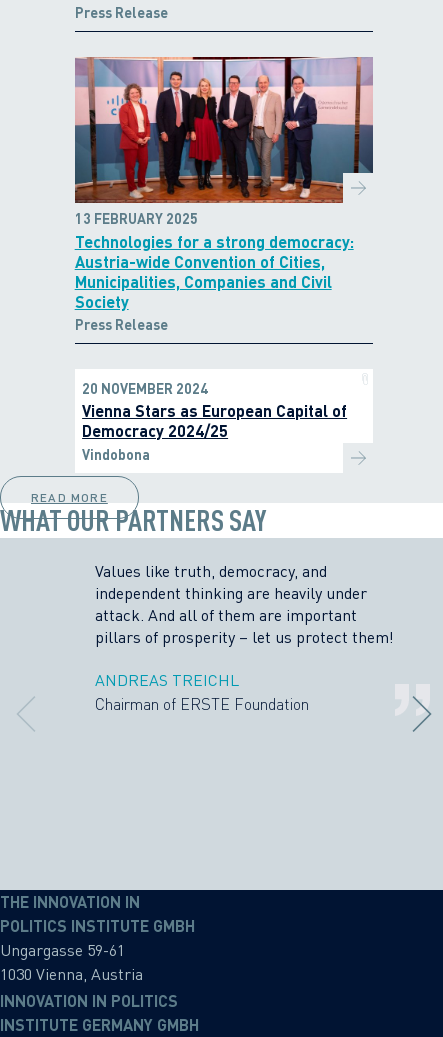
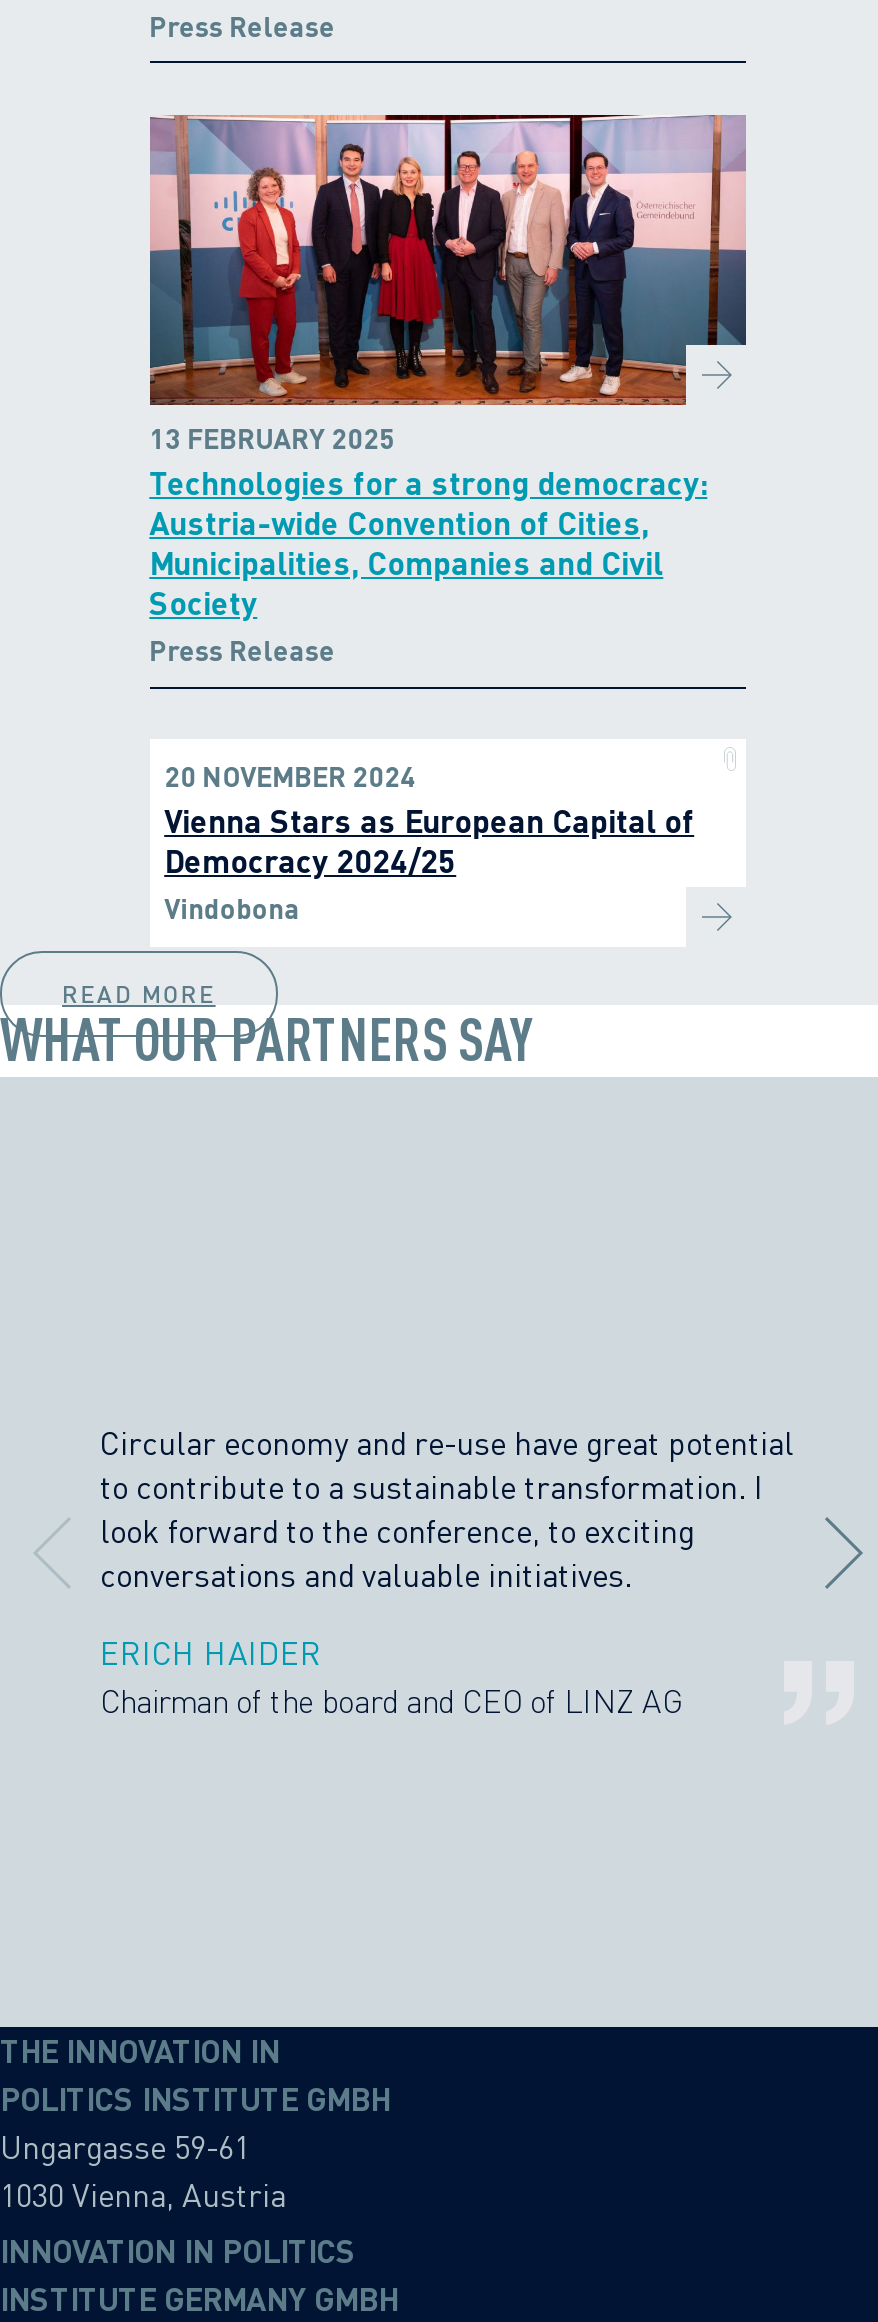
- Values like truth, democracy, and
- independent thinking are heavily under
- attack. And all of them are important
- pillars of prosperity – let us protect them!
+ Circular economy and re-use have great potential
+ to contribute to a sustainable transformation. I
+ look forward to the conference, to exciting
+ conversations and valuable initiatives.

- ANDREAS TREICHL
- Chairman of ERSTE Foundation
+ ERICH HAIDER
+ Chairman of the board and CEO of LINZ AG
